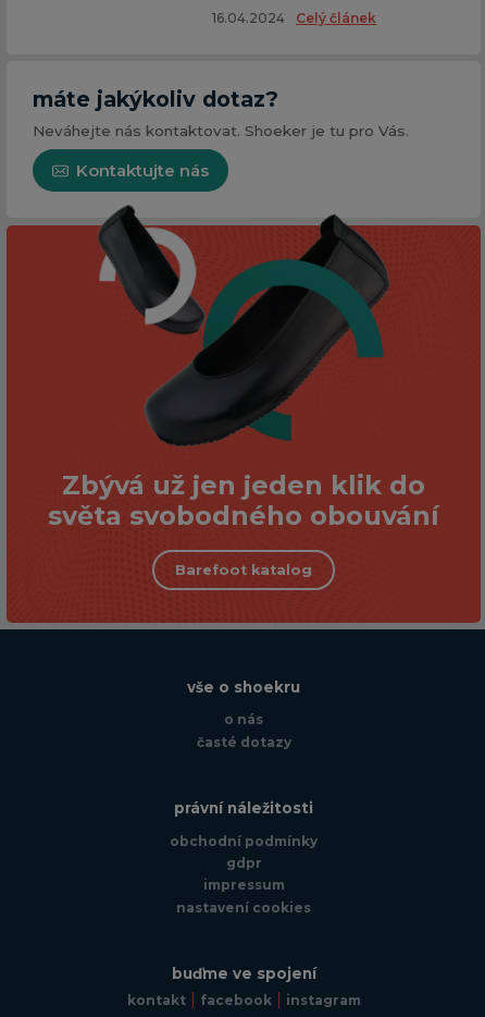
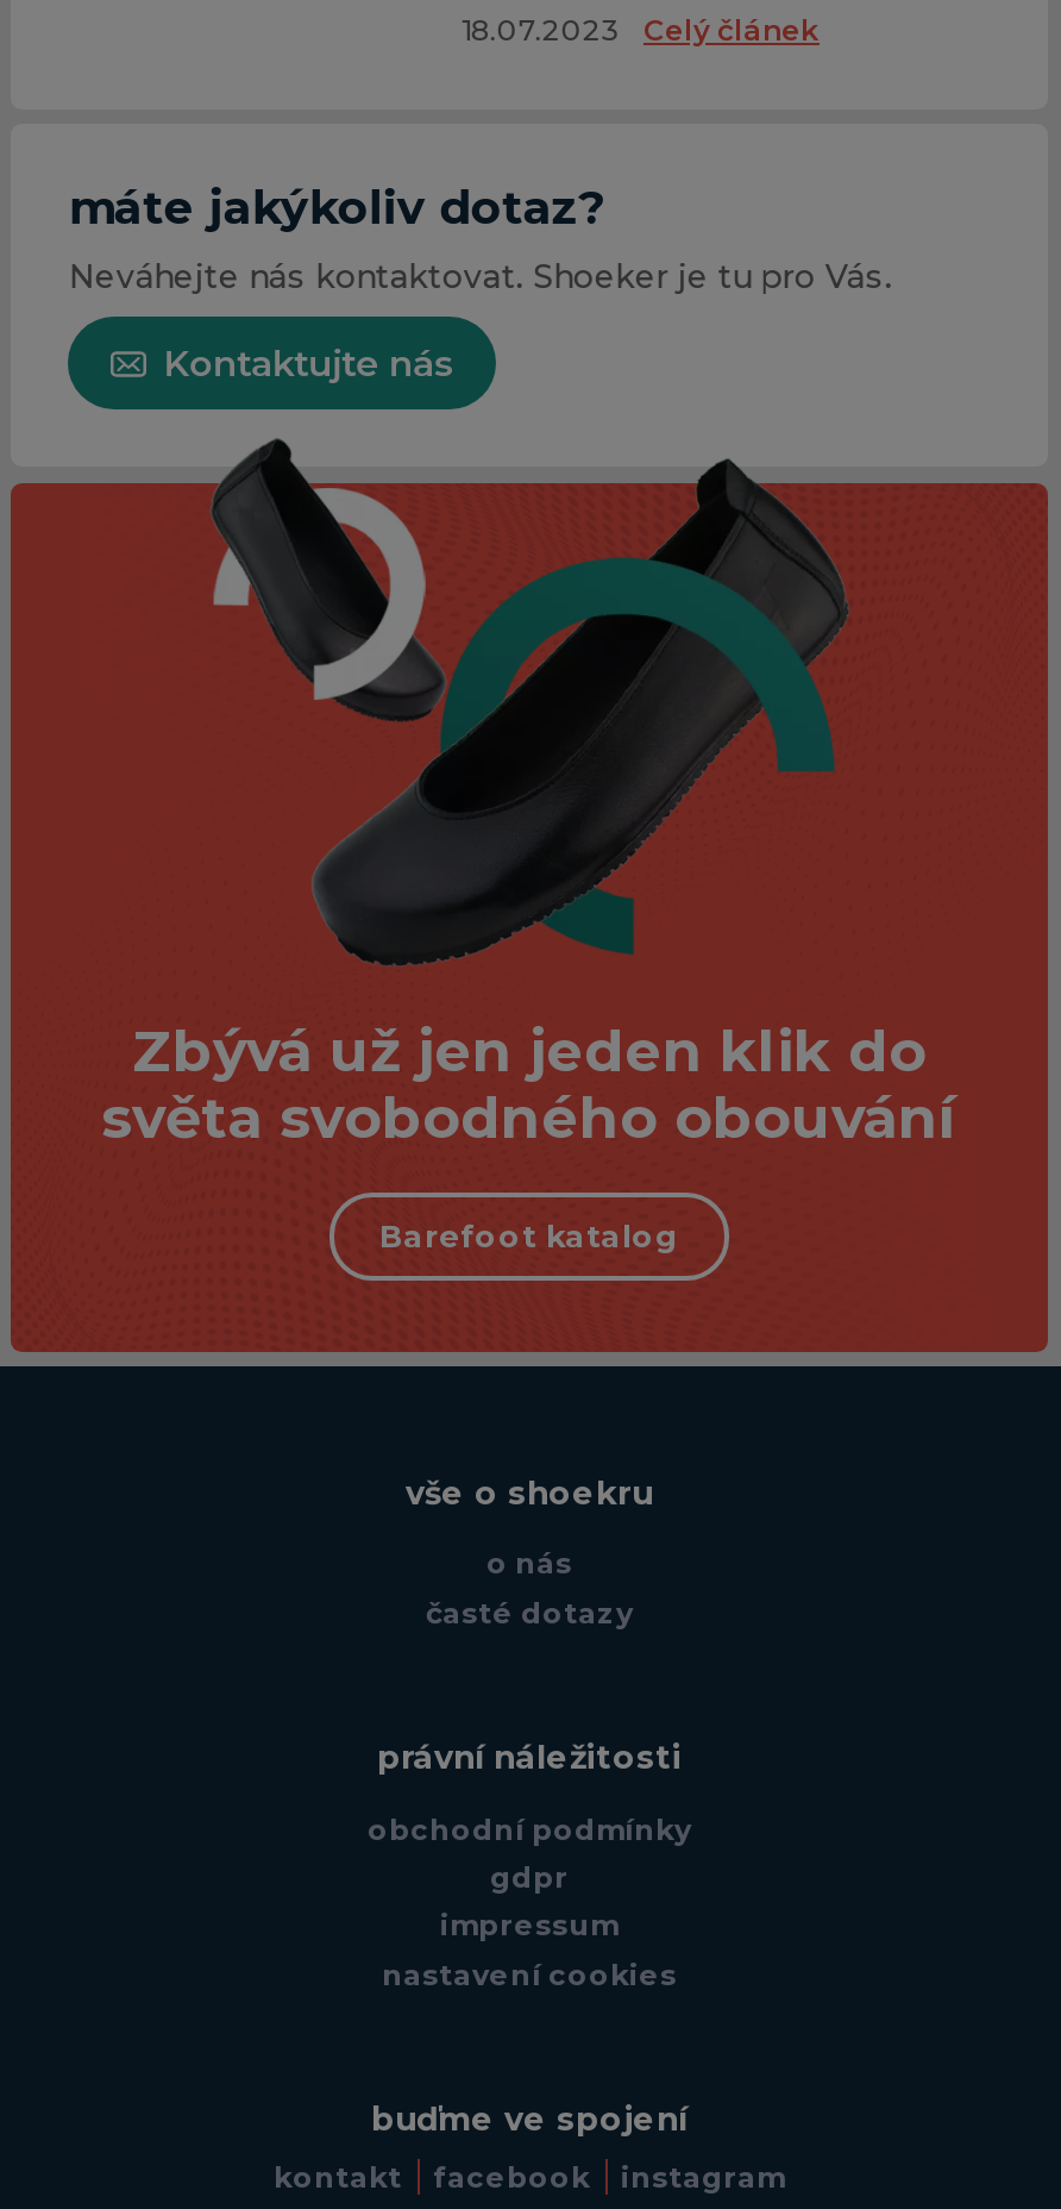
- 16.04.2024 Celý článek
+ 18.07.2023 Celý článek
